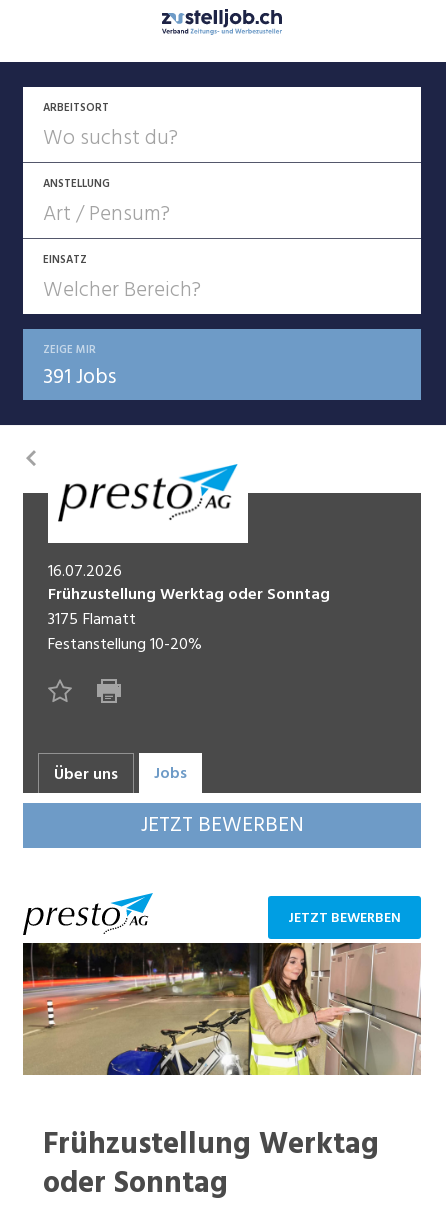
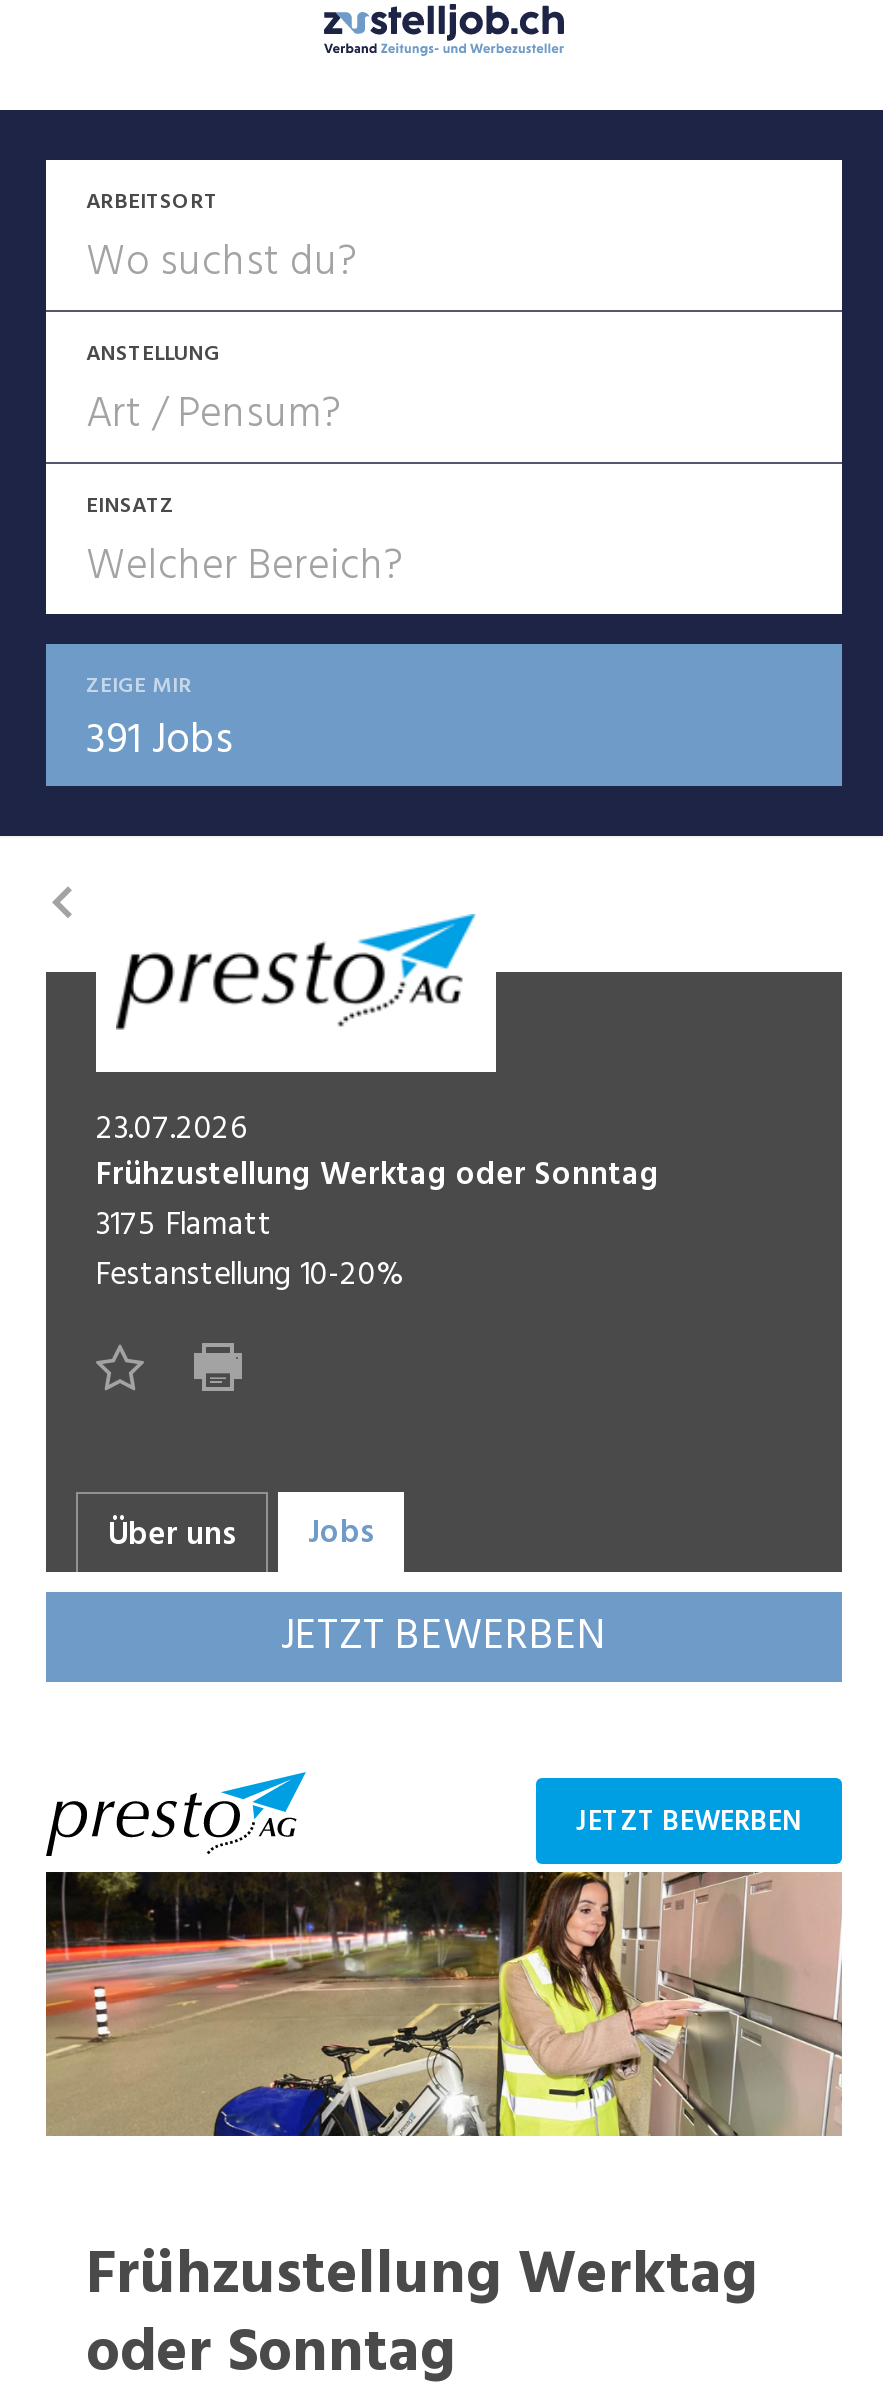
- 16.07.2026
+ 23.07.2026
